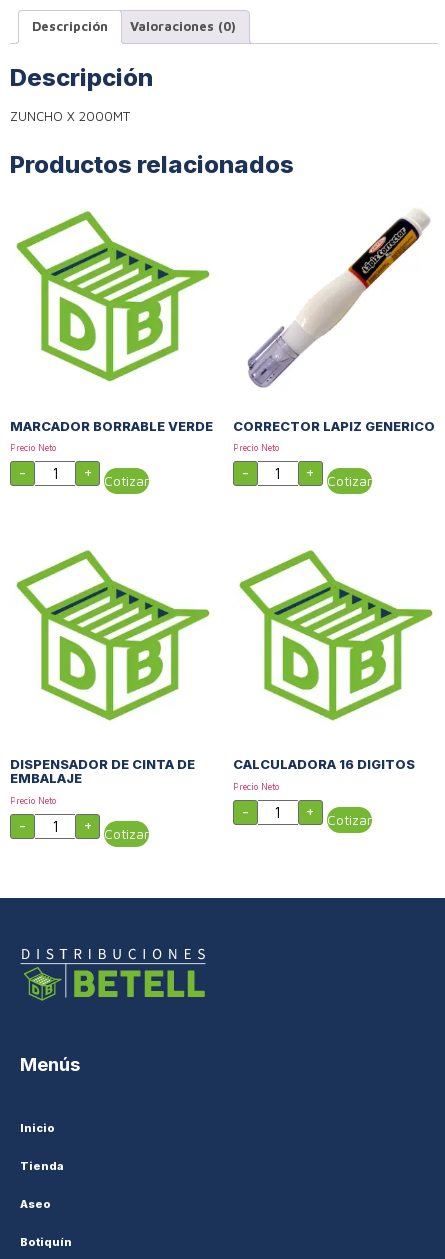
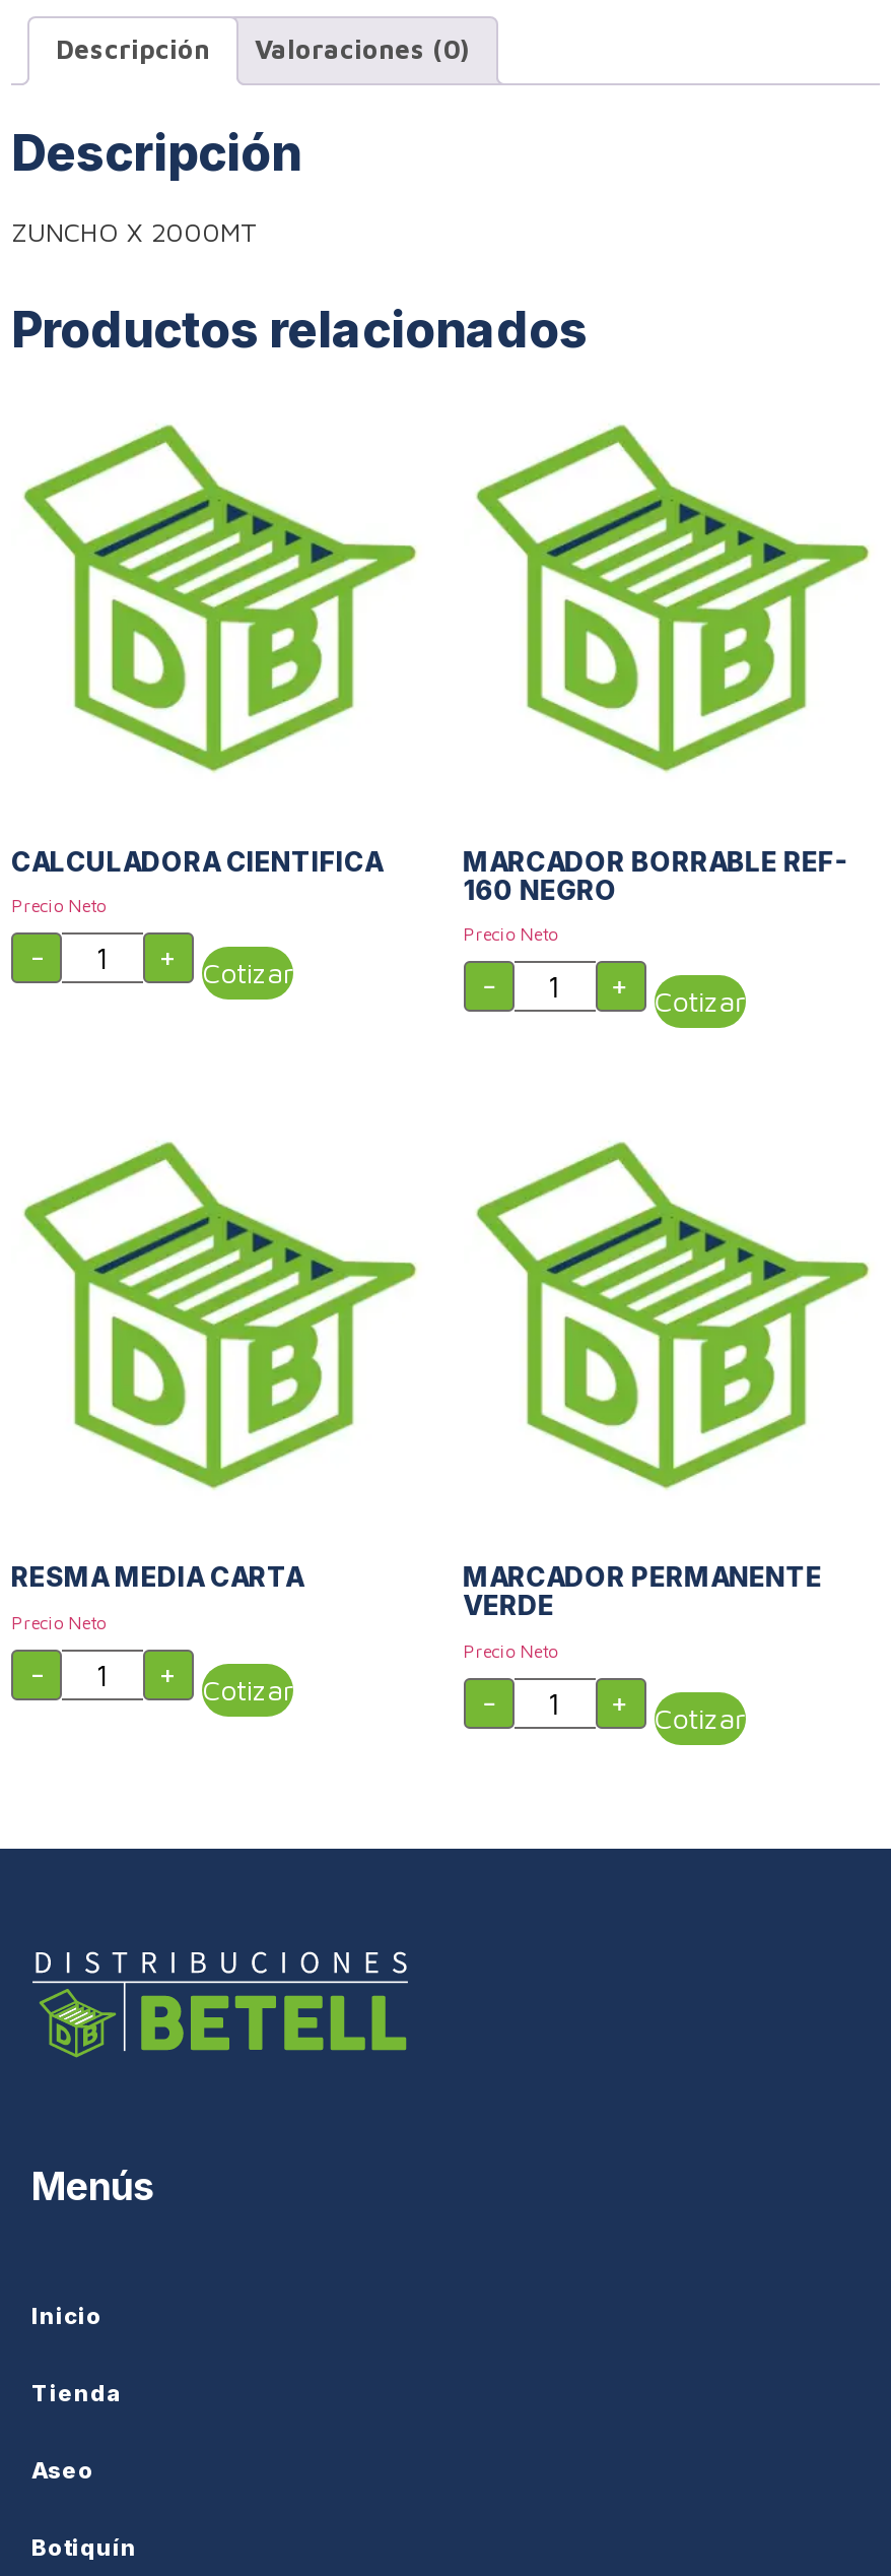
- [image]
- CORRECTOR LAPIZ GENERICO
+ [image]
+ MARCADOR BORRABLE REF-
+ 160 NEGRO

- MARCADOR BORRABLE VERDE
+ CALCULADORA CIENTIFICA

- DISPENSADOR DE CINTA DE
- EMBALAJE
+ RESMA MEDIA CARTA

- CALCULADORA 16 DIGITOS
+ MARCADOR PERMANENTE
+ VERDE
